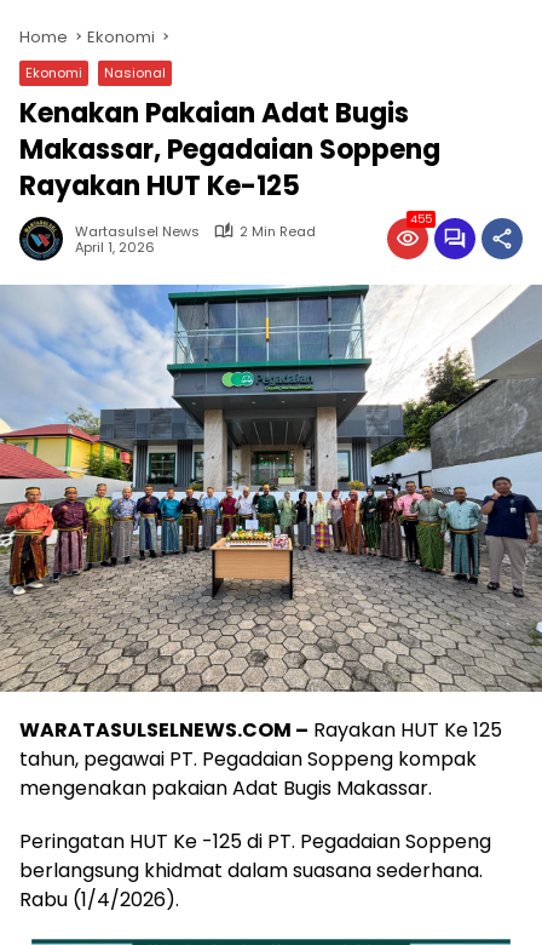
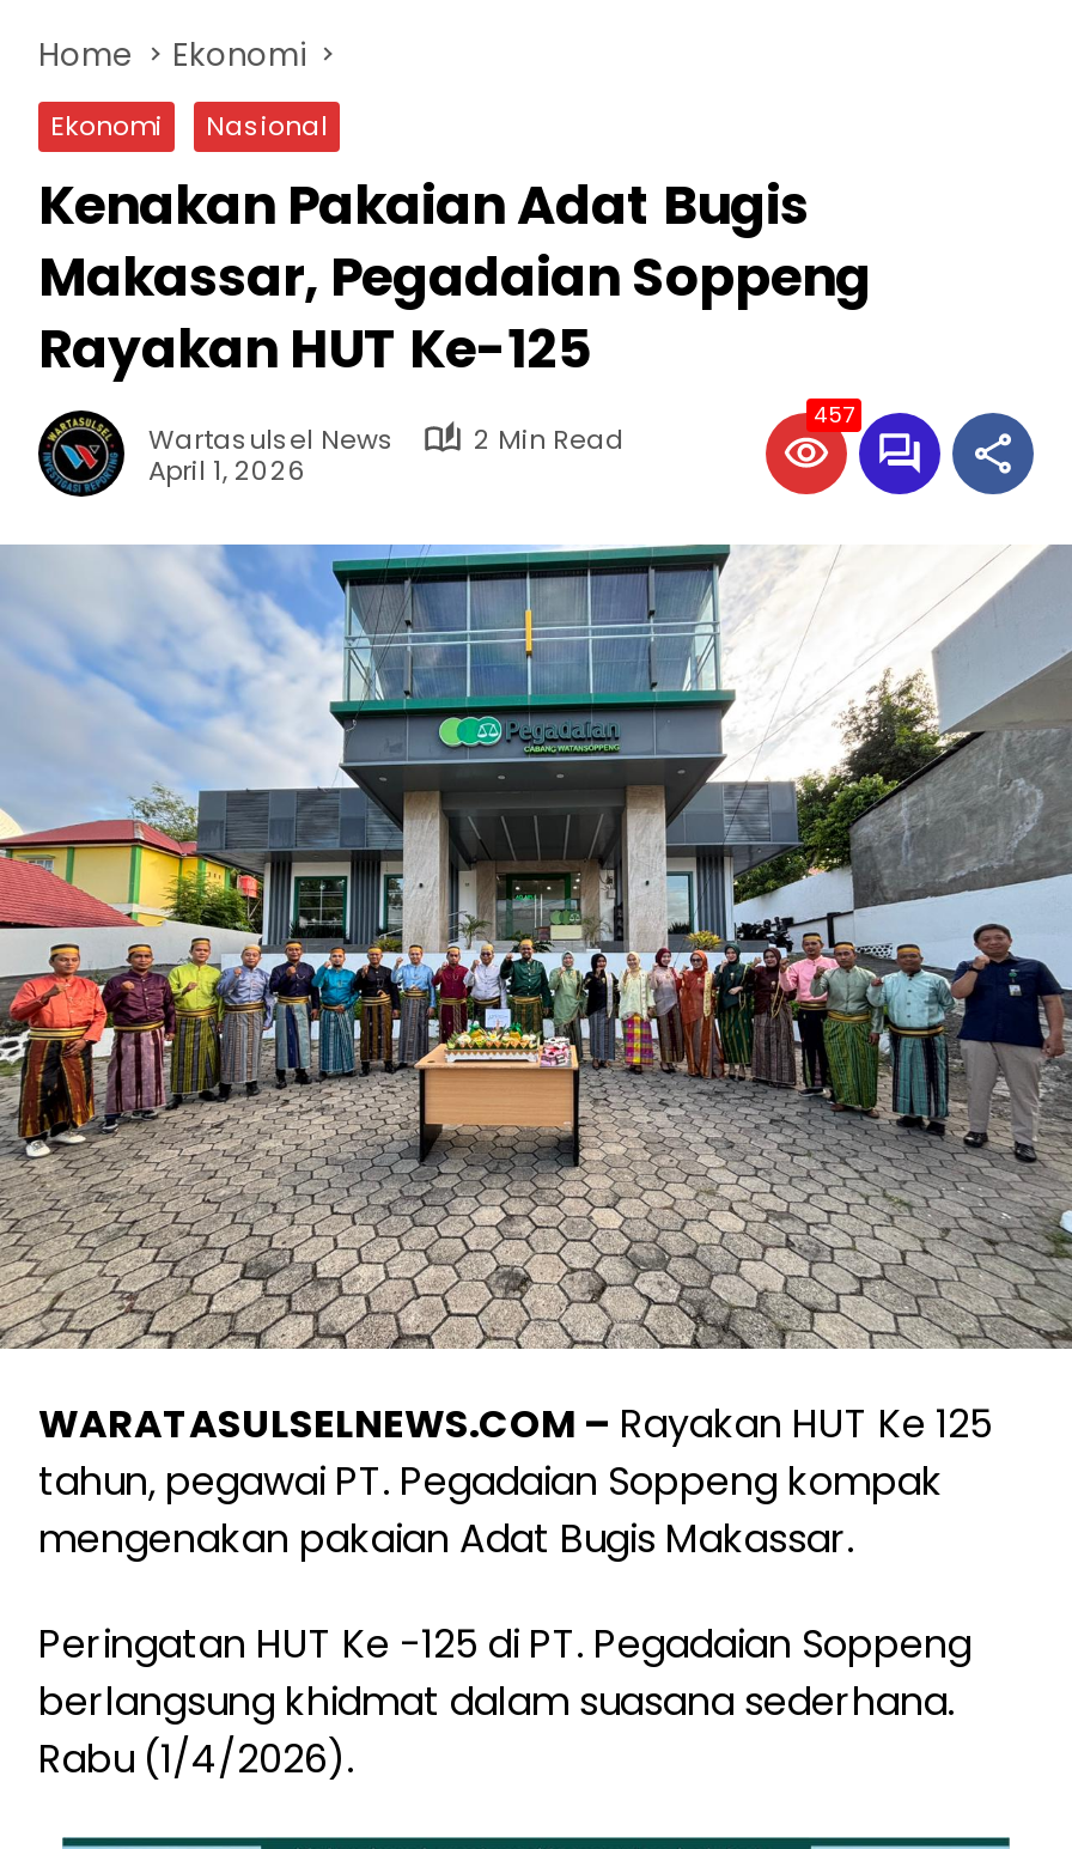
- 455
+ 457
